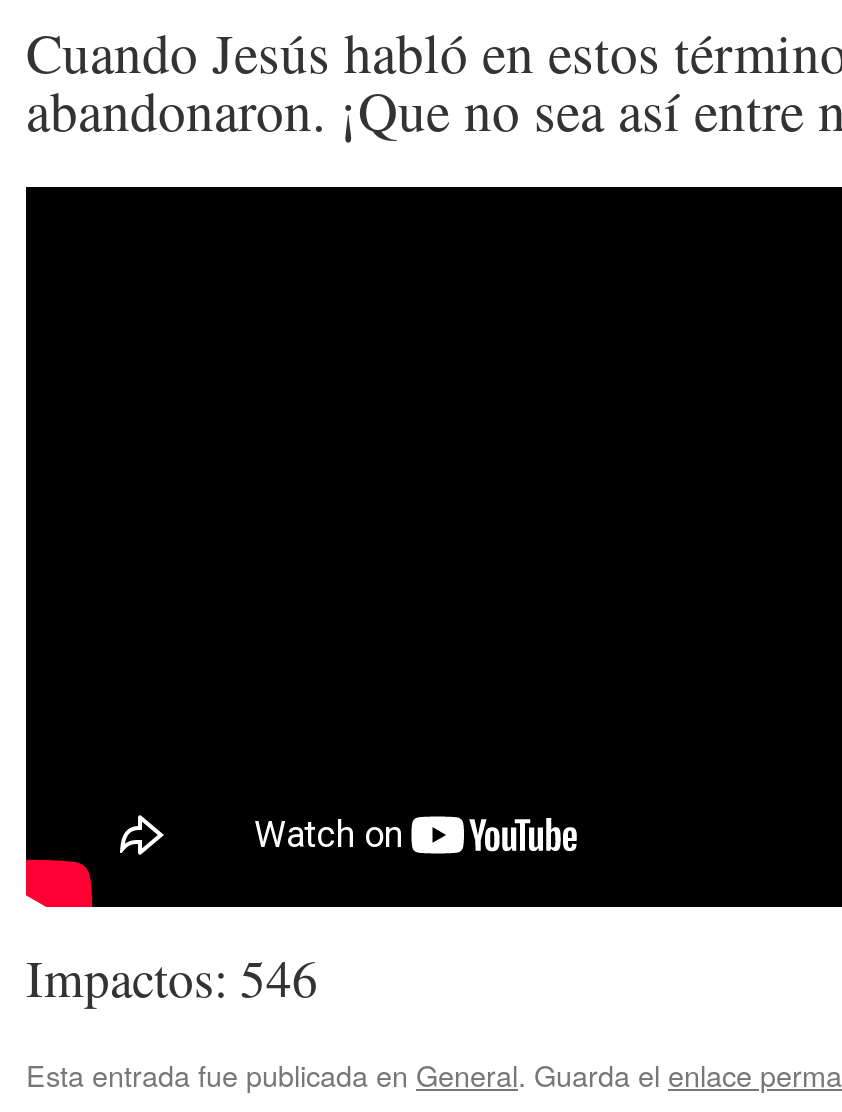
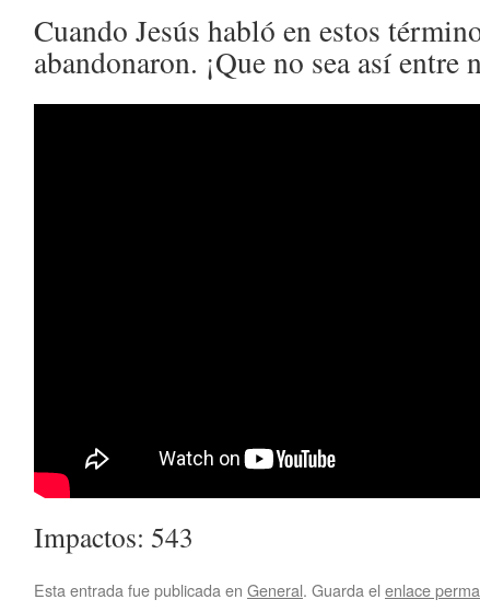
- Impactos: 546
+ Impactos: 543
